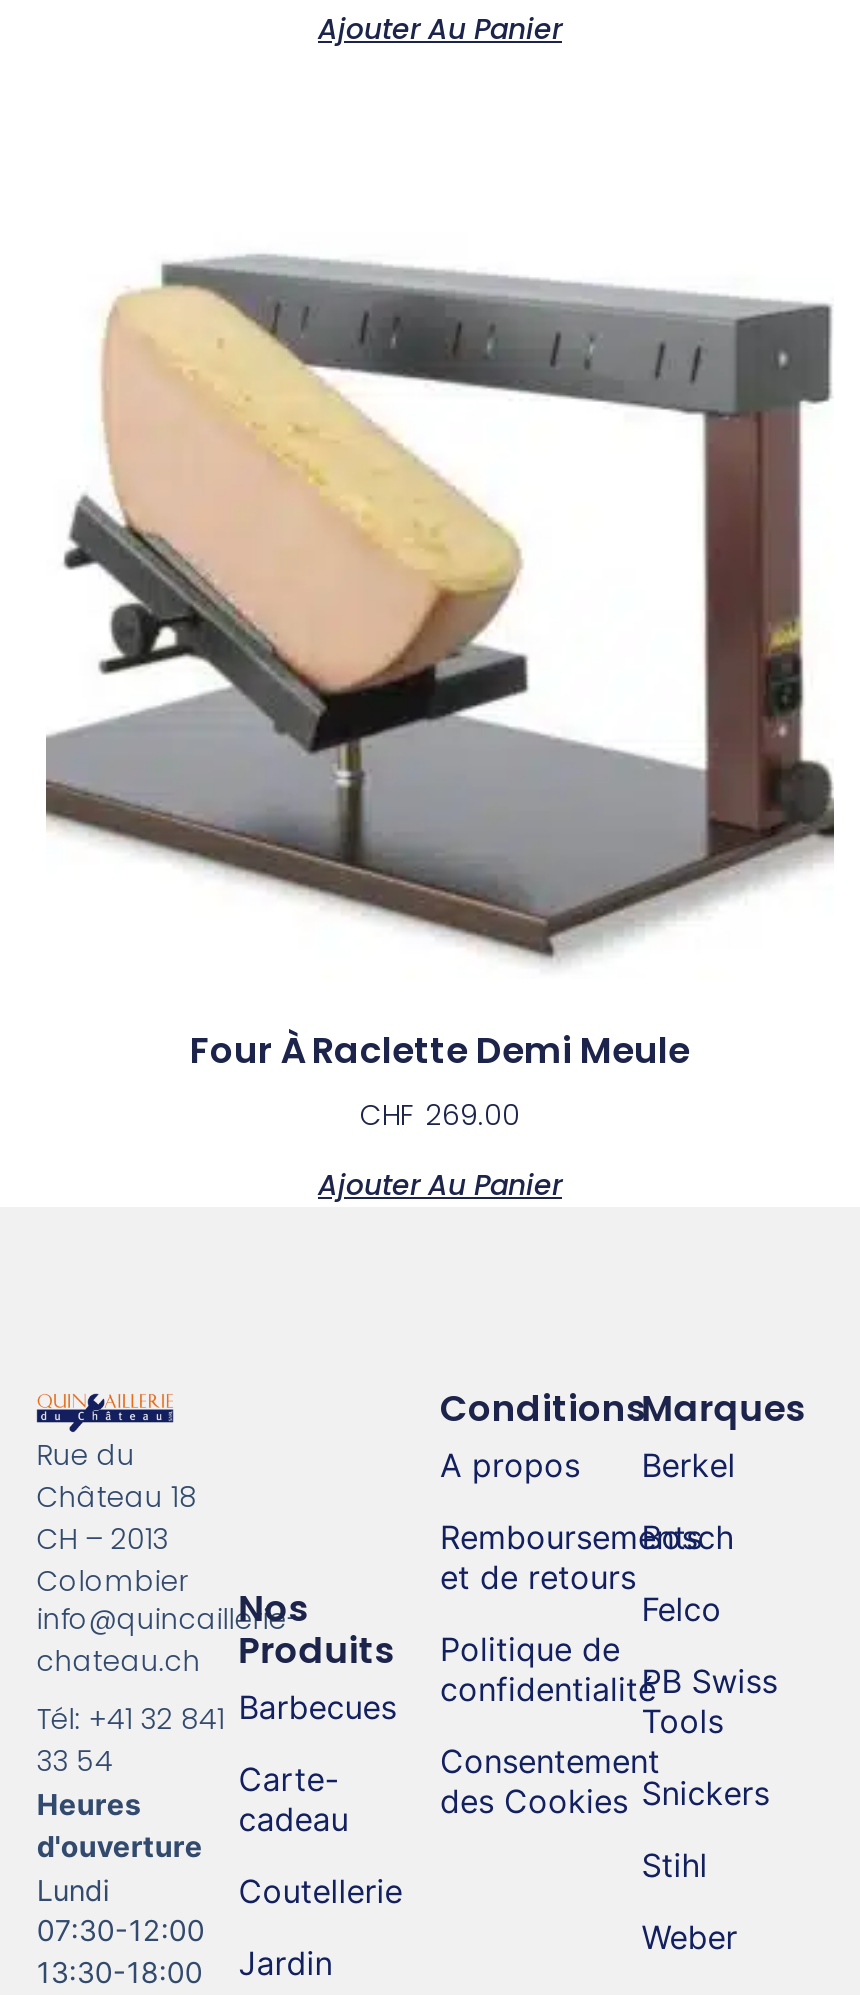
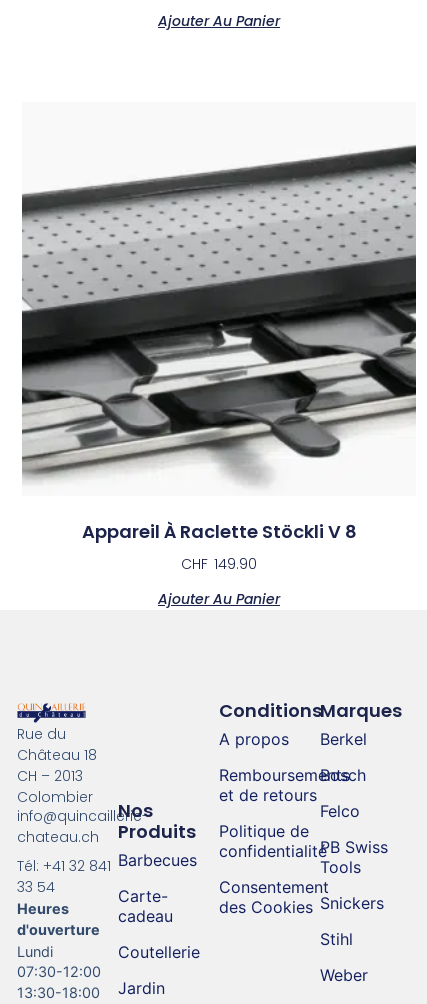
- [image]
- Four À Raclette Demi Meule
- CHF 269.00
+ [image]
+ Appareil À Raclette Stöckli V 8
+ CHF 149.90
